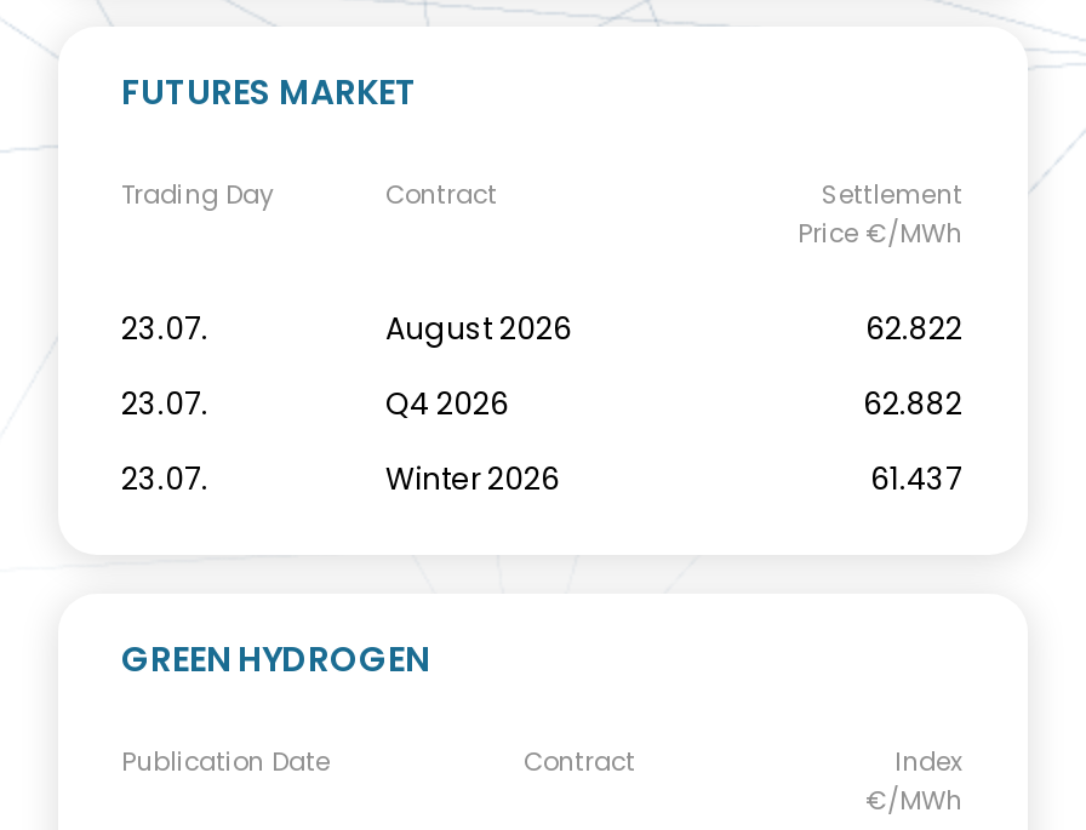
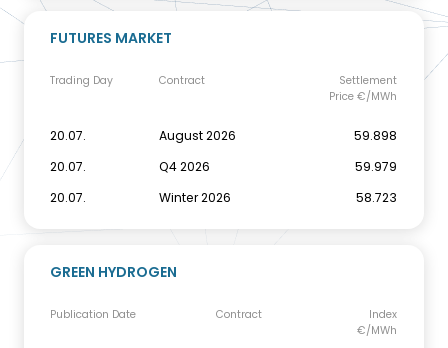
- 23.07.
+ 20.07.

- 62.822
+ 59.898

- 23.07.
+ 20.07.

- 62.882
+ 59.979

- 23.07.
+ 20.07.

- 61.437
+ 58.723
